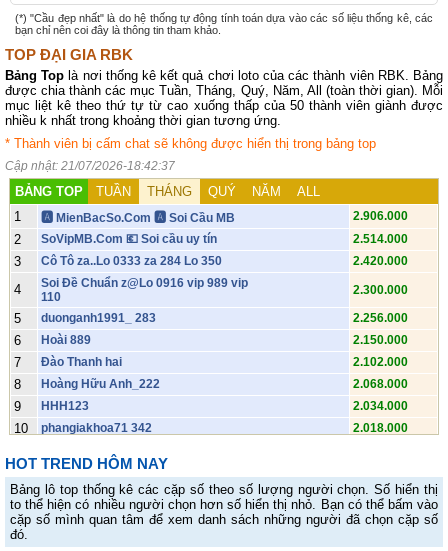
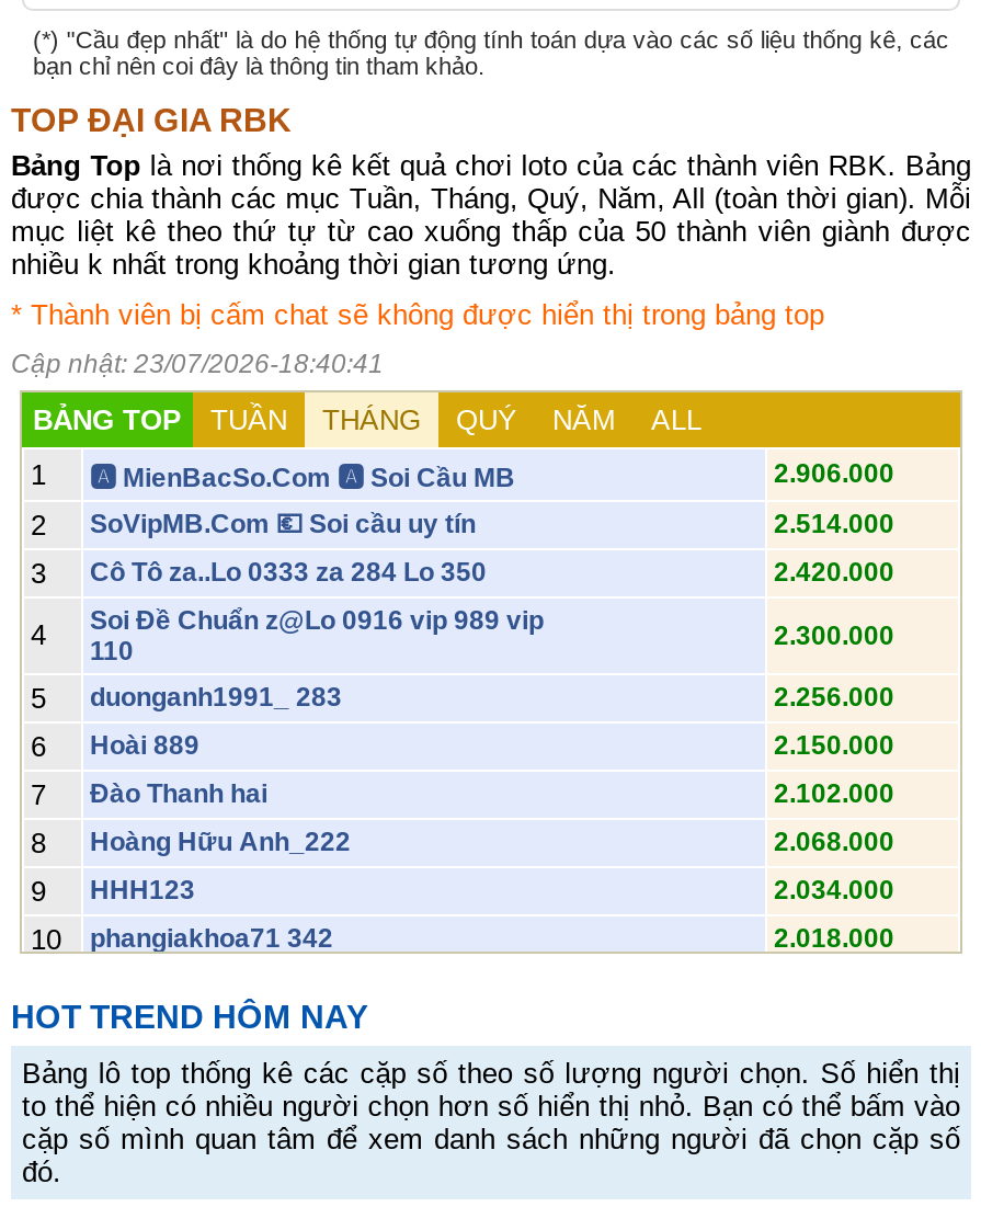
- Cập nhật: 21/07/2026-18:42:37
+ Cập nhật: 23/07/2026-18:40:41
